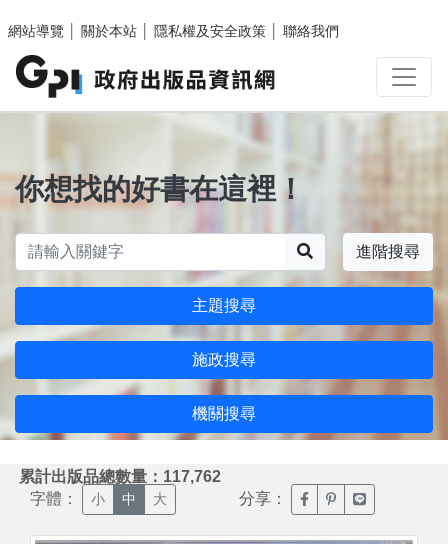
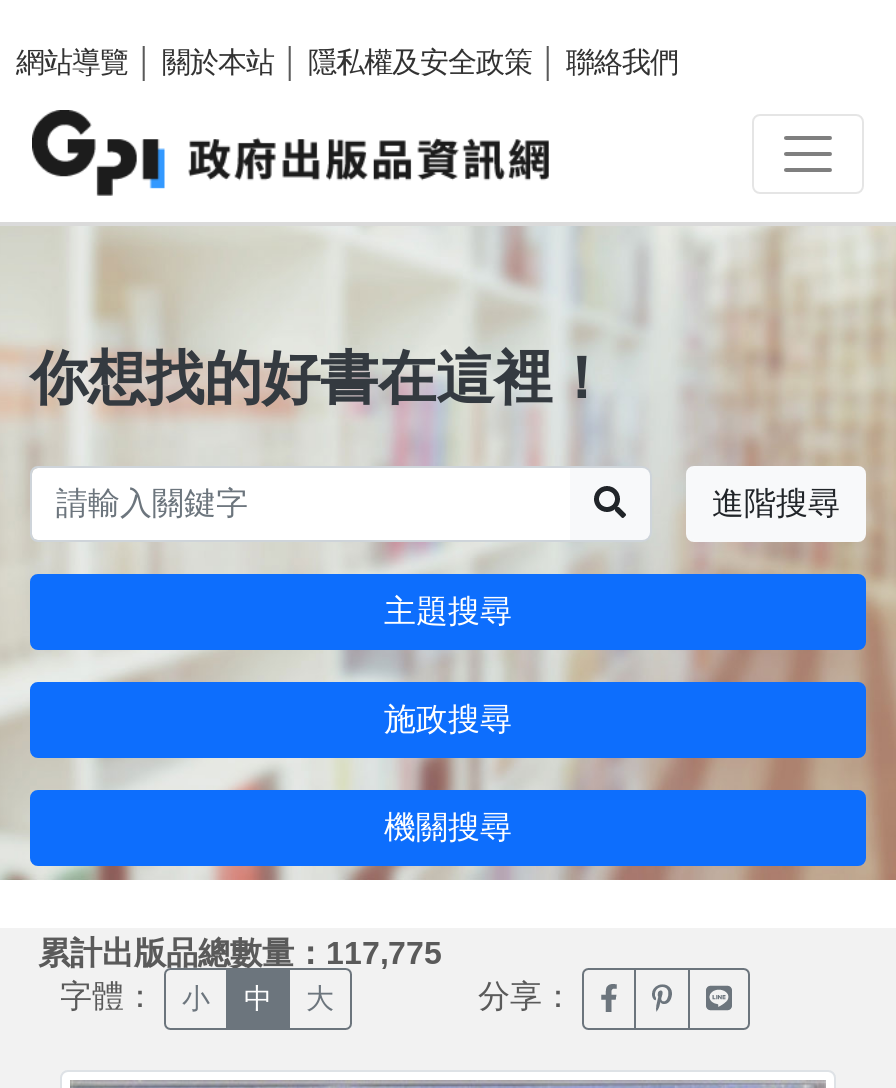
- 累計出版品總數量：117,762
+ 累計出版品總數量：117,775
